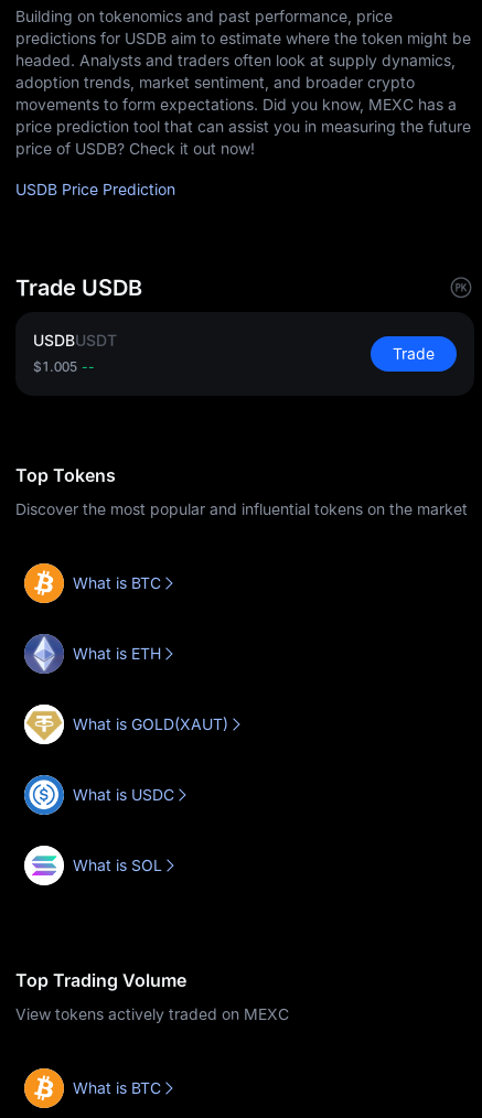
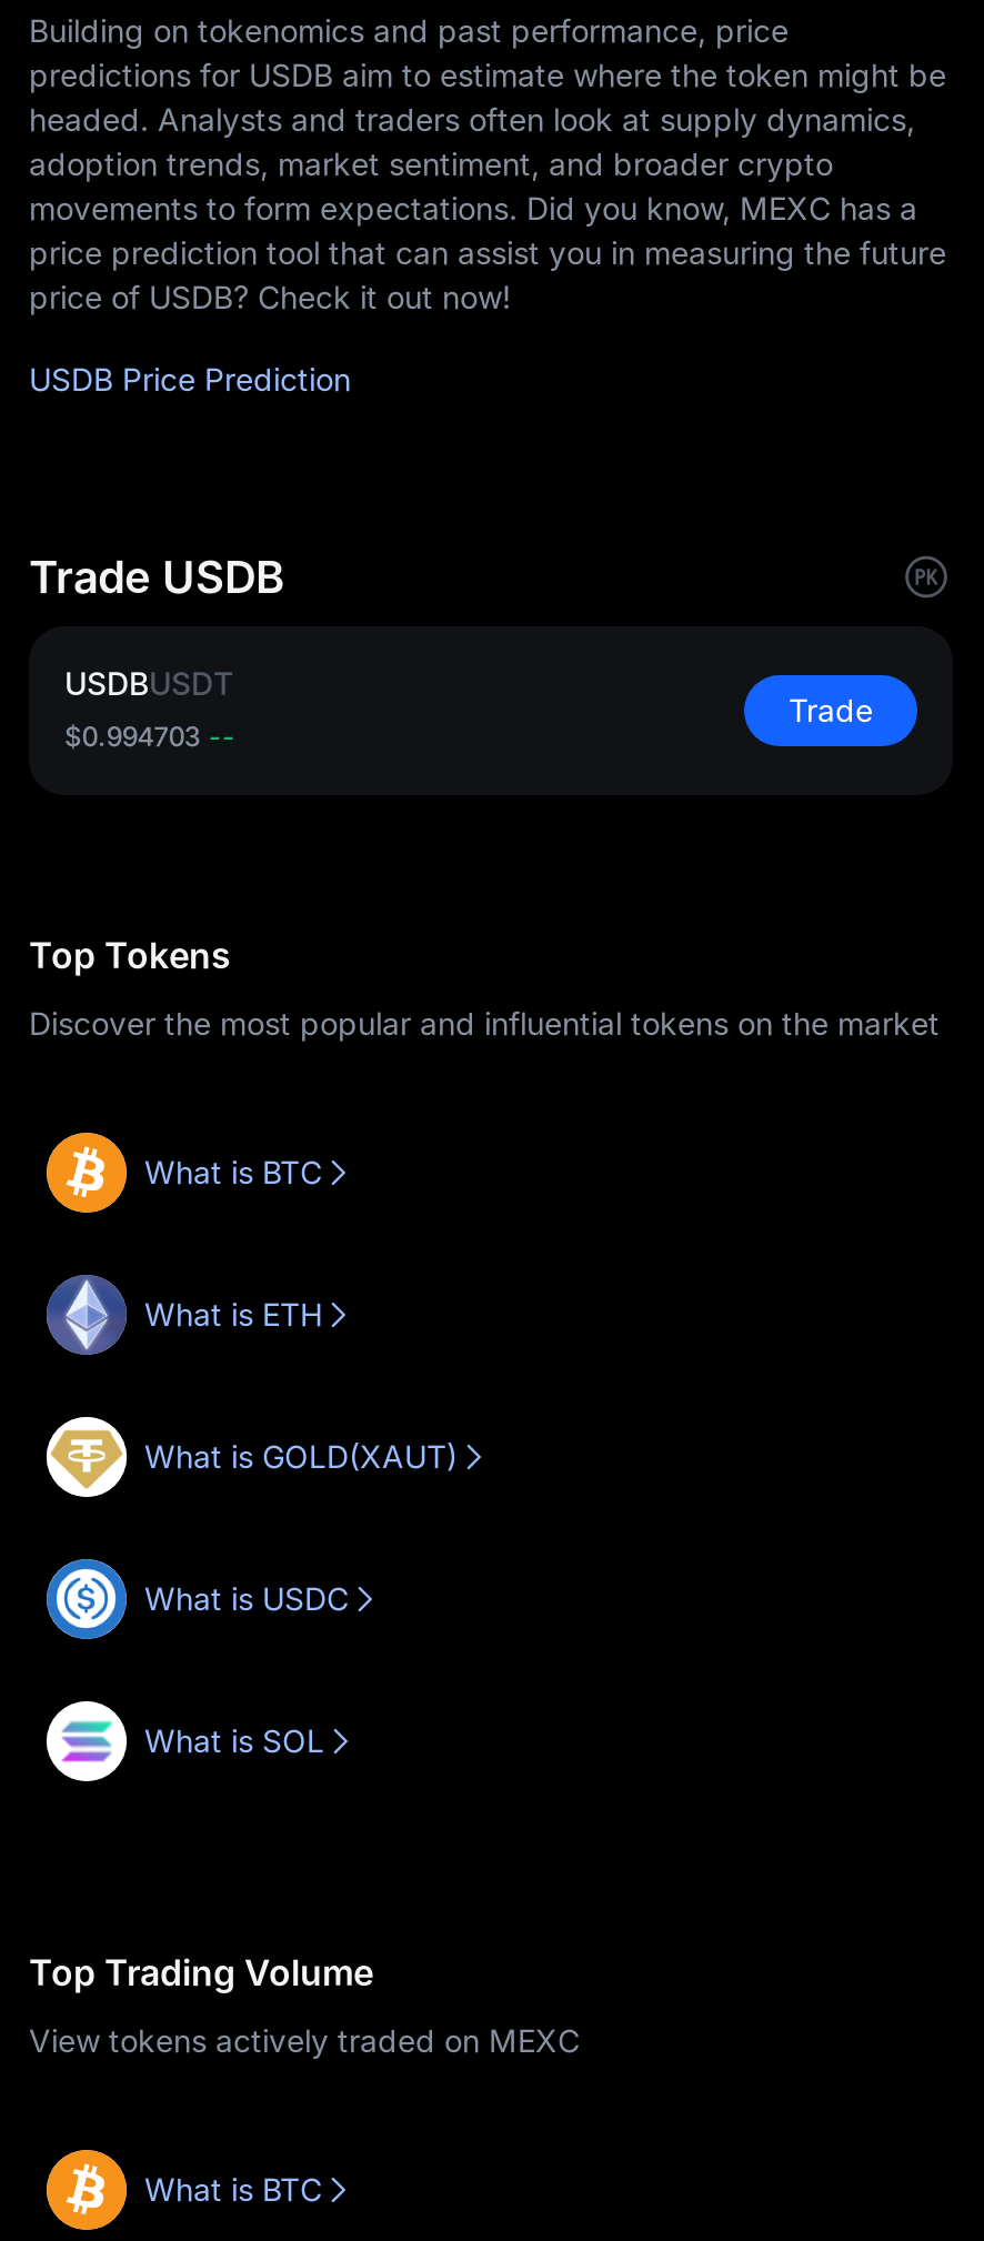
- $1.005 --
+ $0.994703 --
